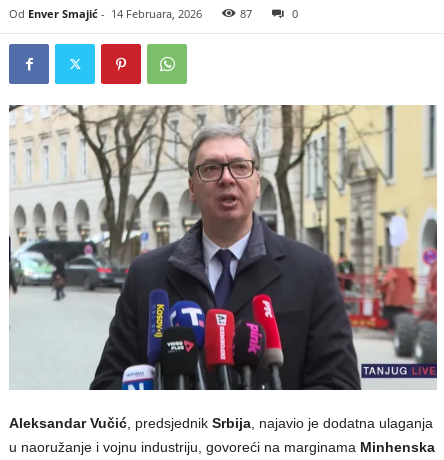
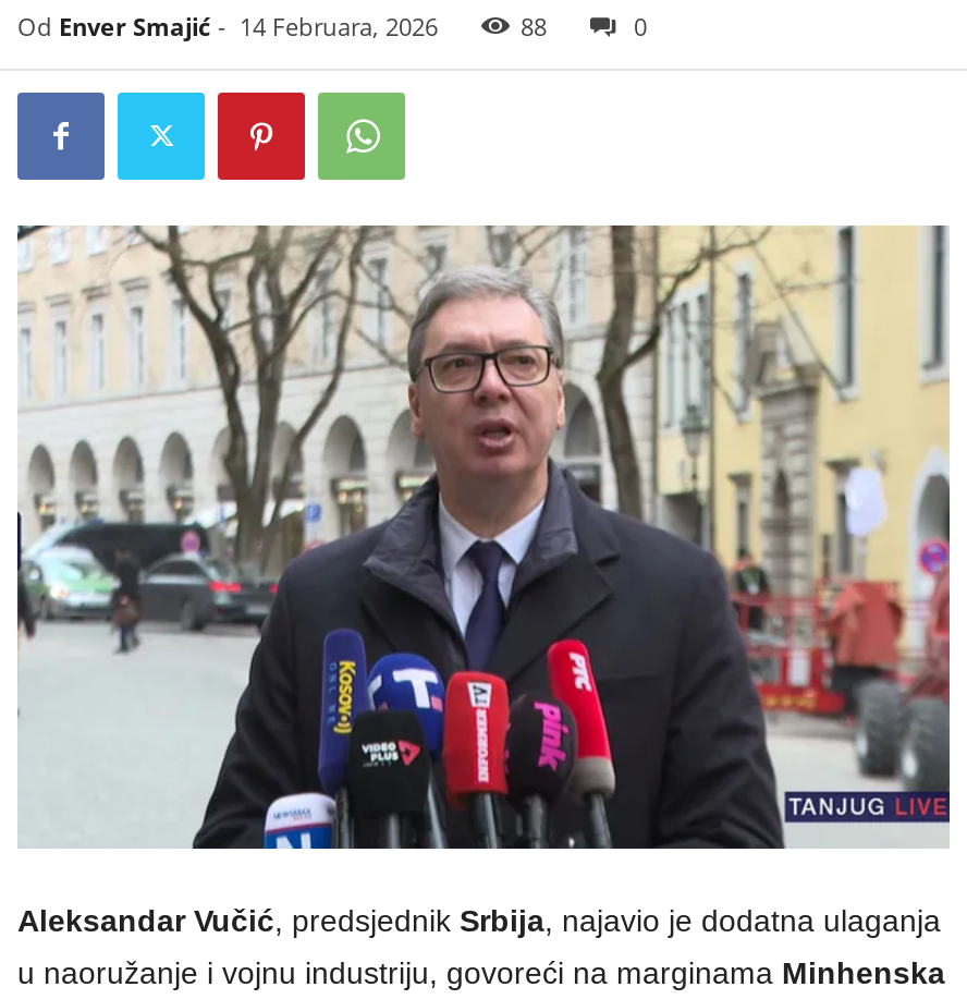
- 87
+ 88
